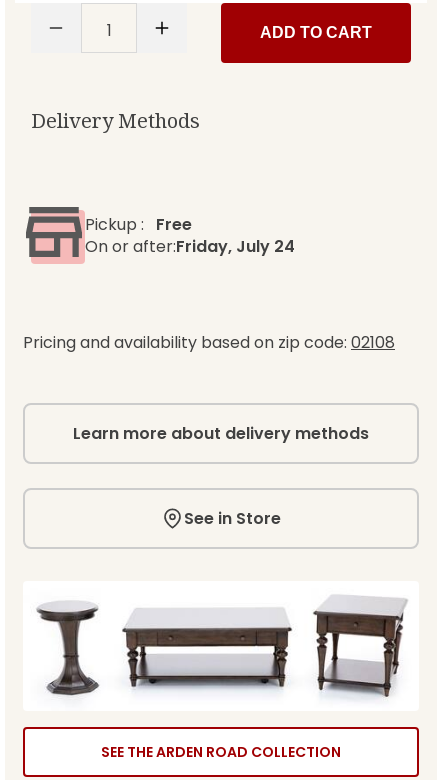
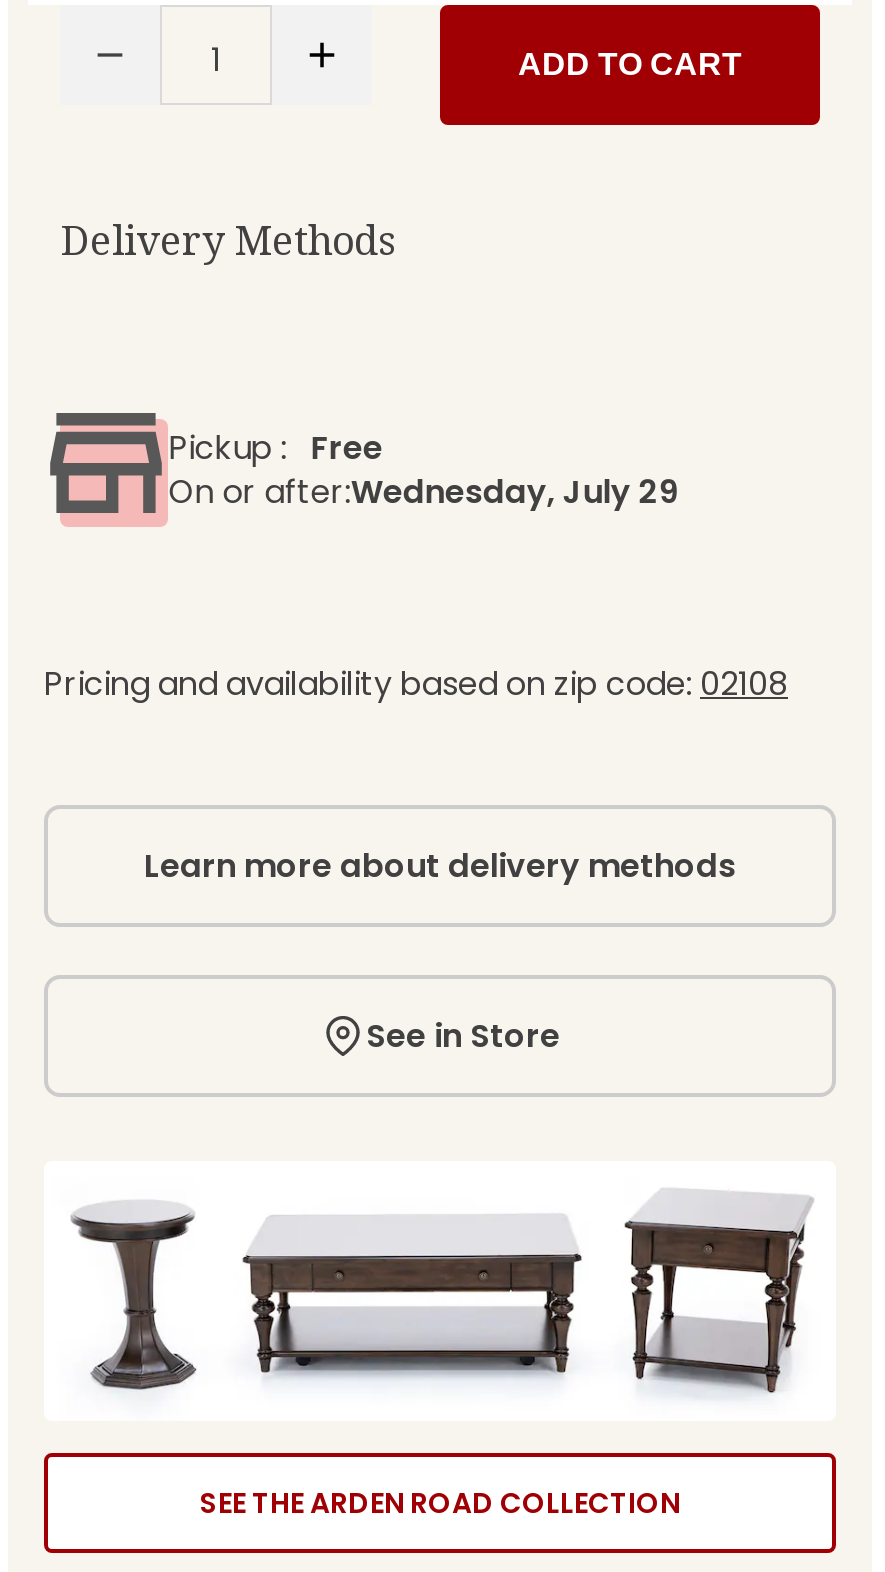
- On or after:Friday, July 24
+ On or after:Wednesday, July 29
